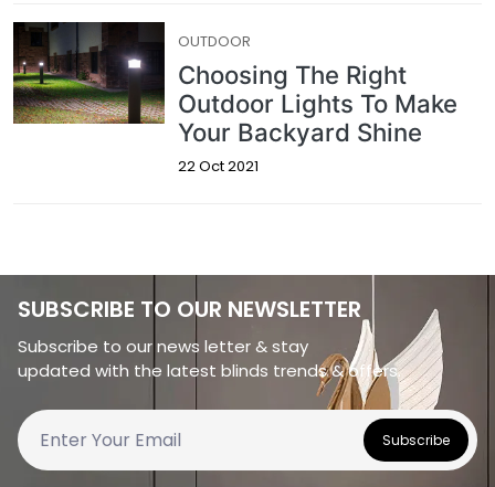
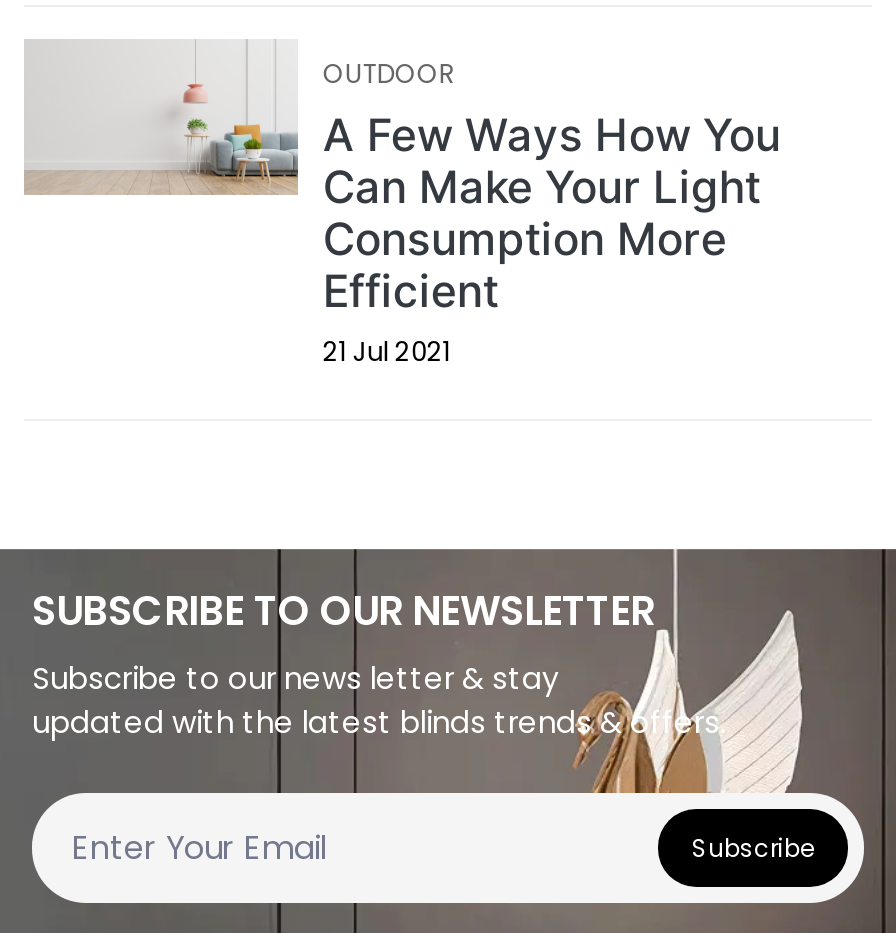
- [image]
- Choosing The Right
- Outdoor Lights To Make
- Your Backyard Shine
- 22 Oct 2021
+ [image]
+ A Few Ways How You
+ Can Make Your Light
+ Consumption More
+ Efficient
+ 21 Jul 2021
